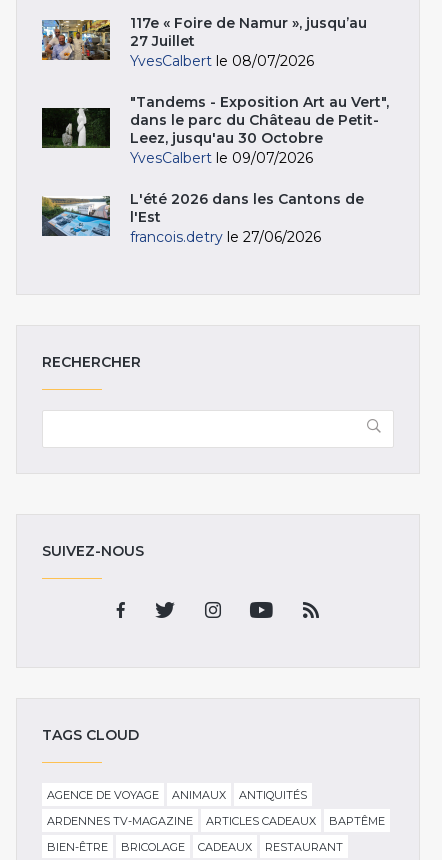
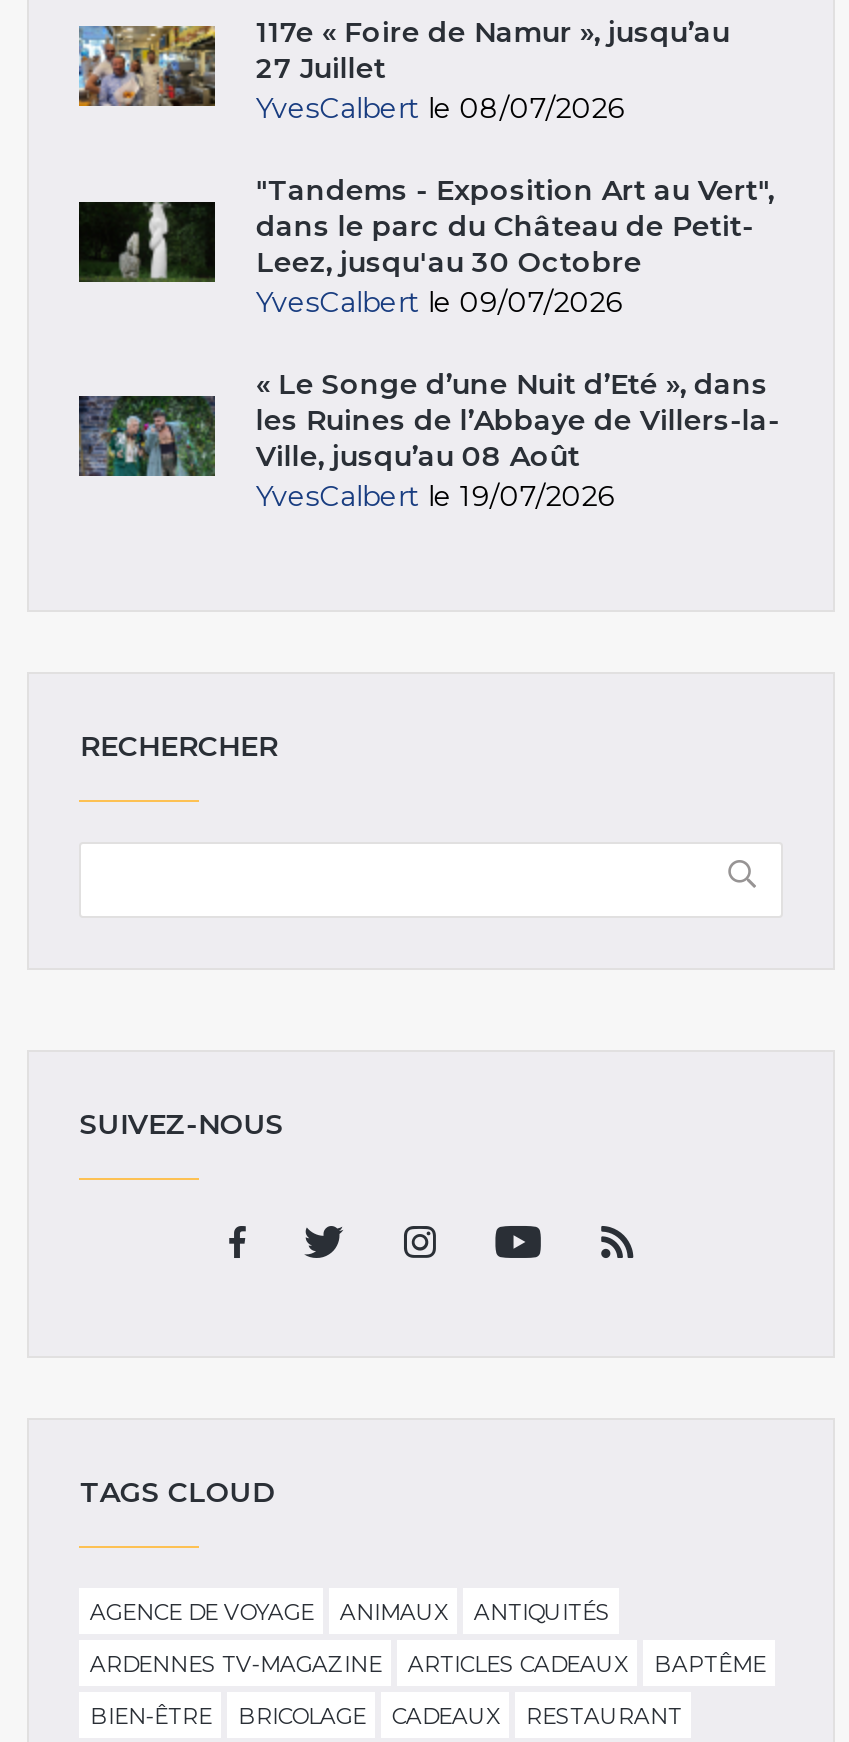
- [image]
- L'été 2026 dans les Cantons de
- l'Est
- francois.detry le 27/06/2026
+ [image]
+ « Le Songe d’une Nuit d’Eté », dans
+ les Ruines de l’Abbaye de Villers-la-
+ Ville, jusqu’au 08 Août
+ YvesCalbert le 19/07/2026
